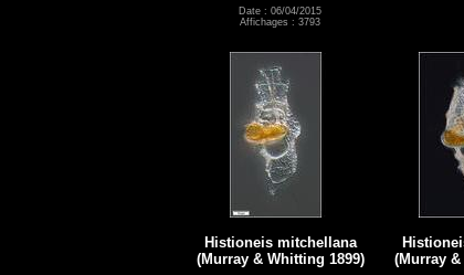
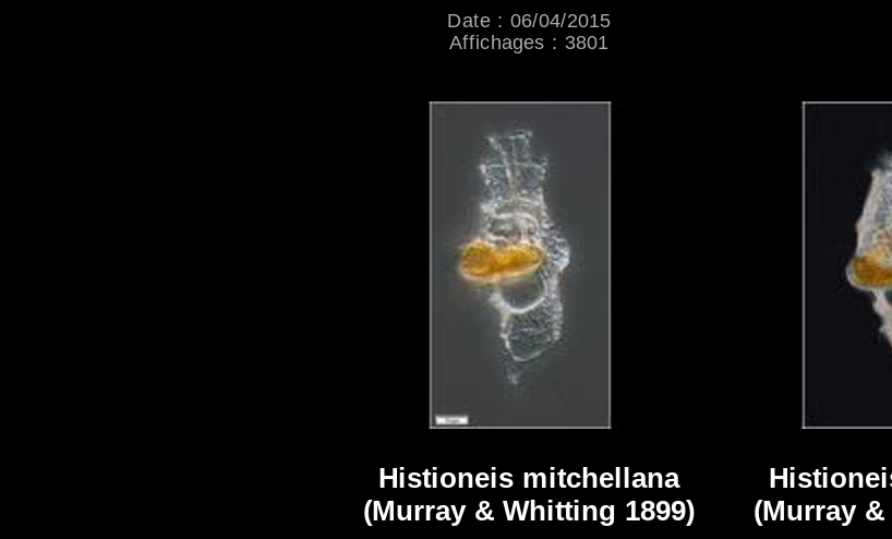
- Affichages : 3793
+ Affichages : 3801
